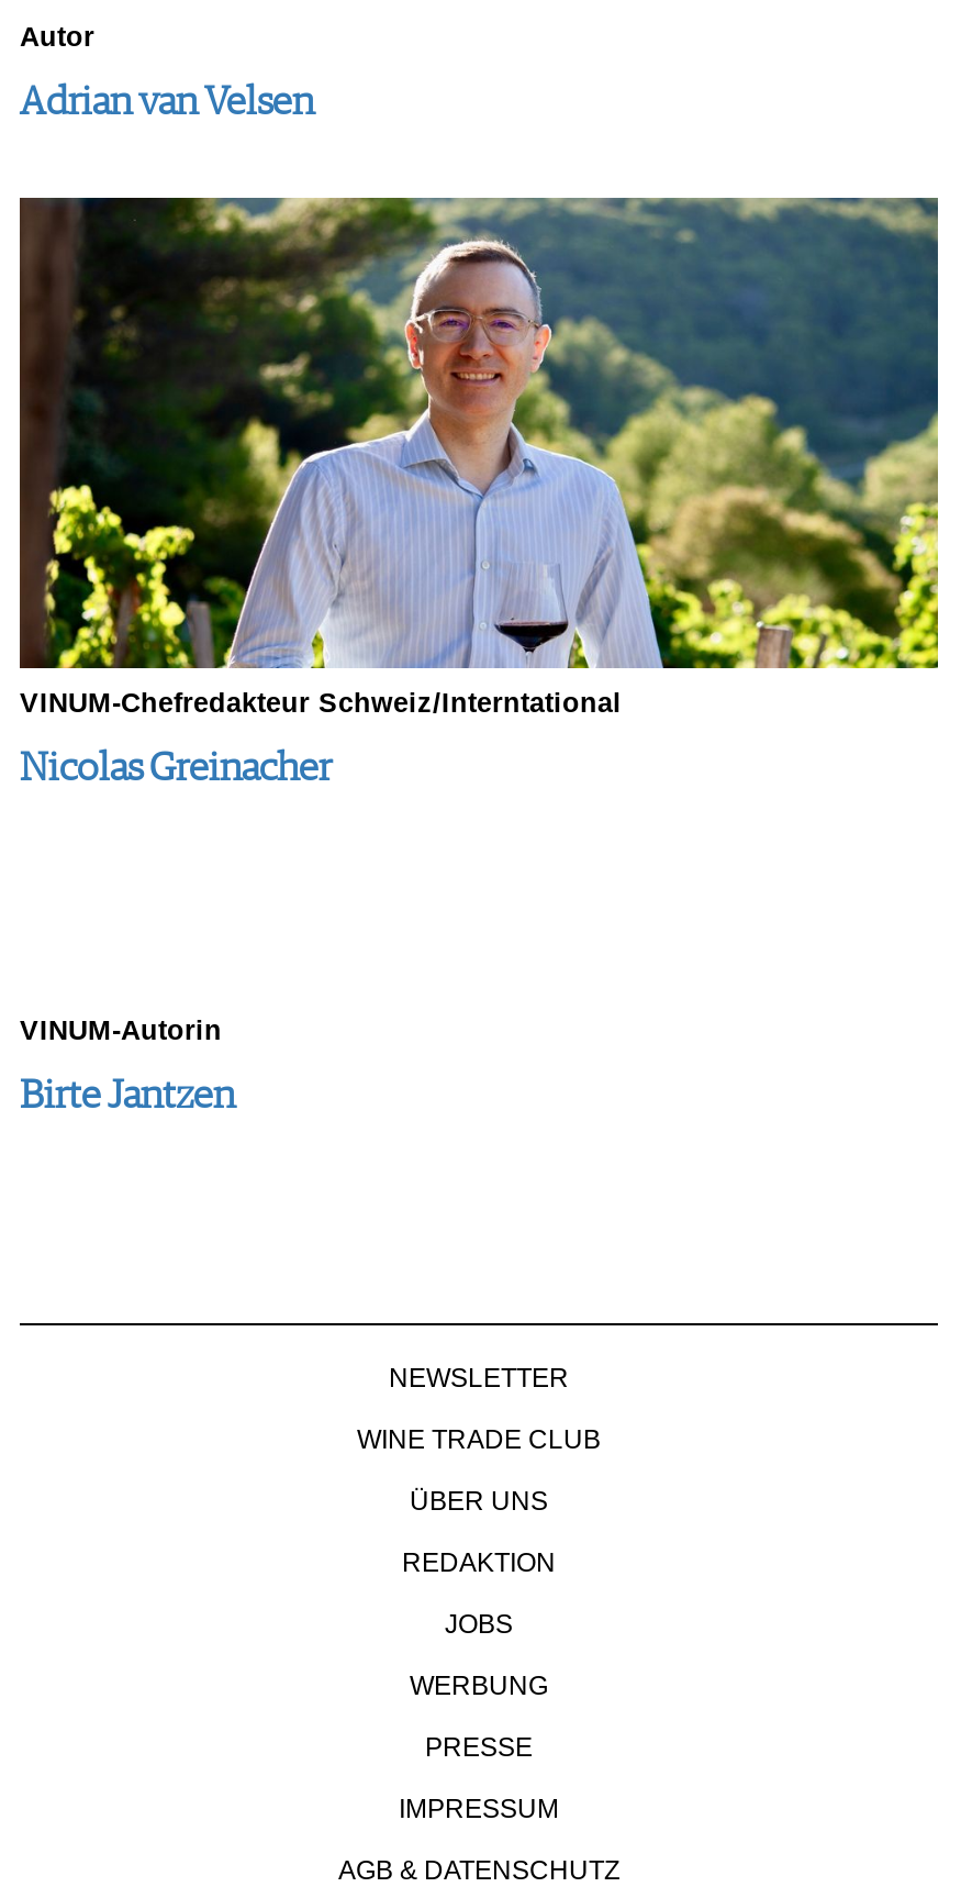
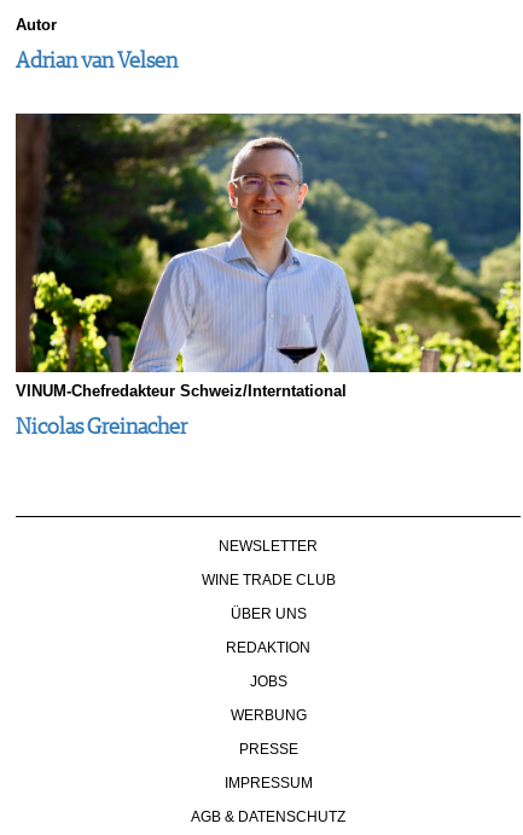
- VINUM-Autorin
- Birte Jantzen
